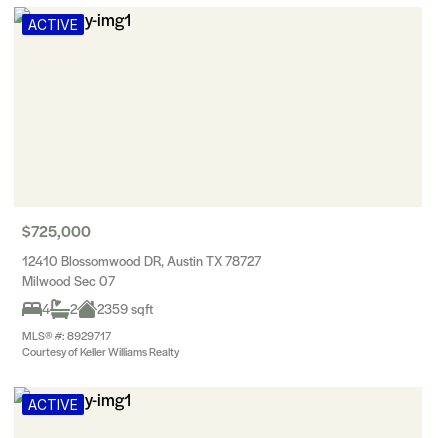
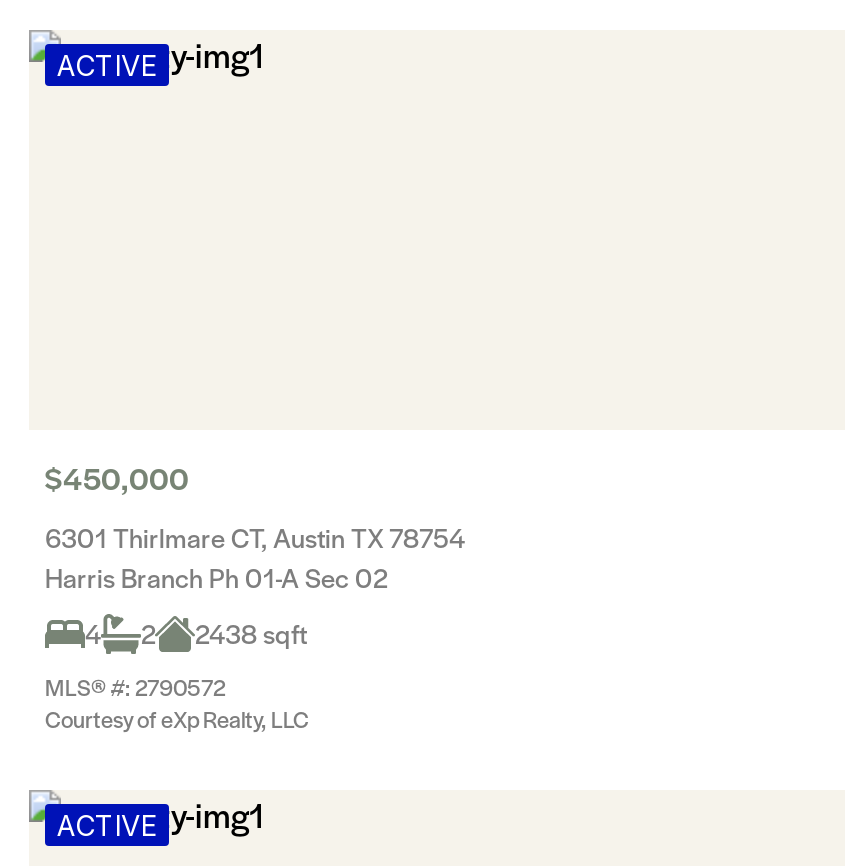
- $725,000
+ $450,000

- 12410 Blossomwood DR, Austin TX 78727
- Milwood Sec 07
+ 6301 Thirlmare CT, Austin TX 78754
+ Harris Branch Ph 01-A Sec 02

- 4 2 2359 sqft
+ 4 2 2438 sqft

- MLS® #: 8929717
+ MLS® #: 2790572

- Courtesy of Keller Williams Realty
+ Courtesy of eXp Realty, LLC
